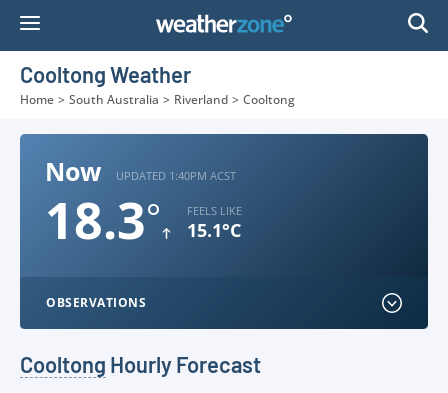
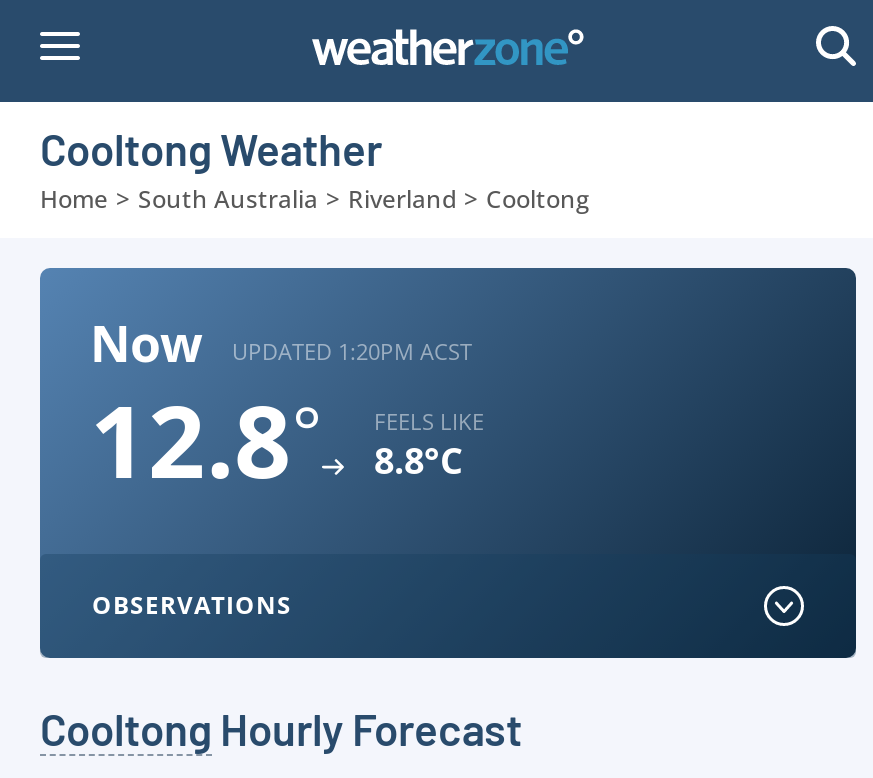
- UPDATED 1:40PM ACST
+ UPDATED 1:20PM ACST

- 18.3°
+ 12.8°

- 15.1°C
+ 8.8°C
